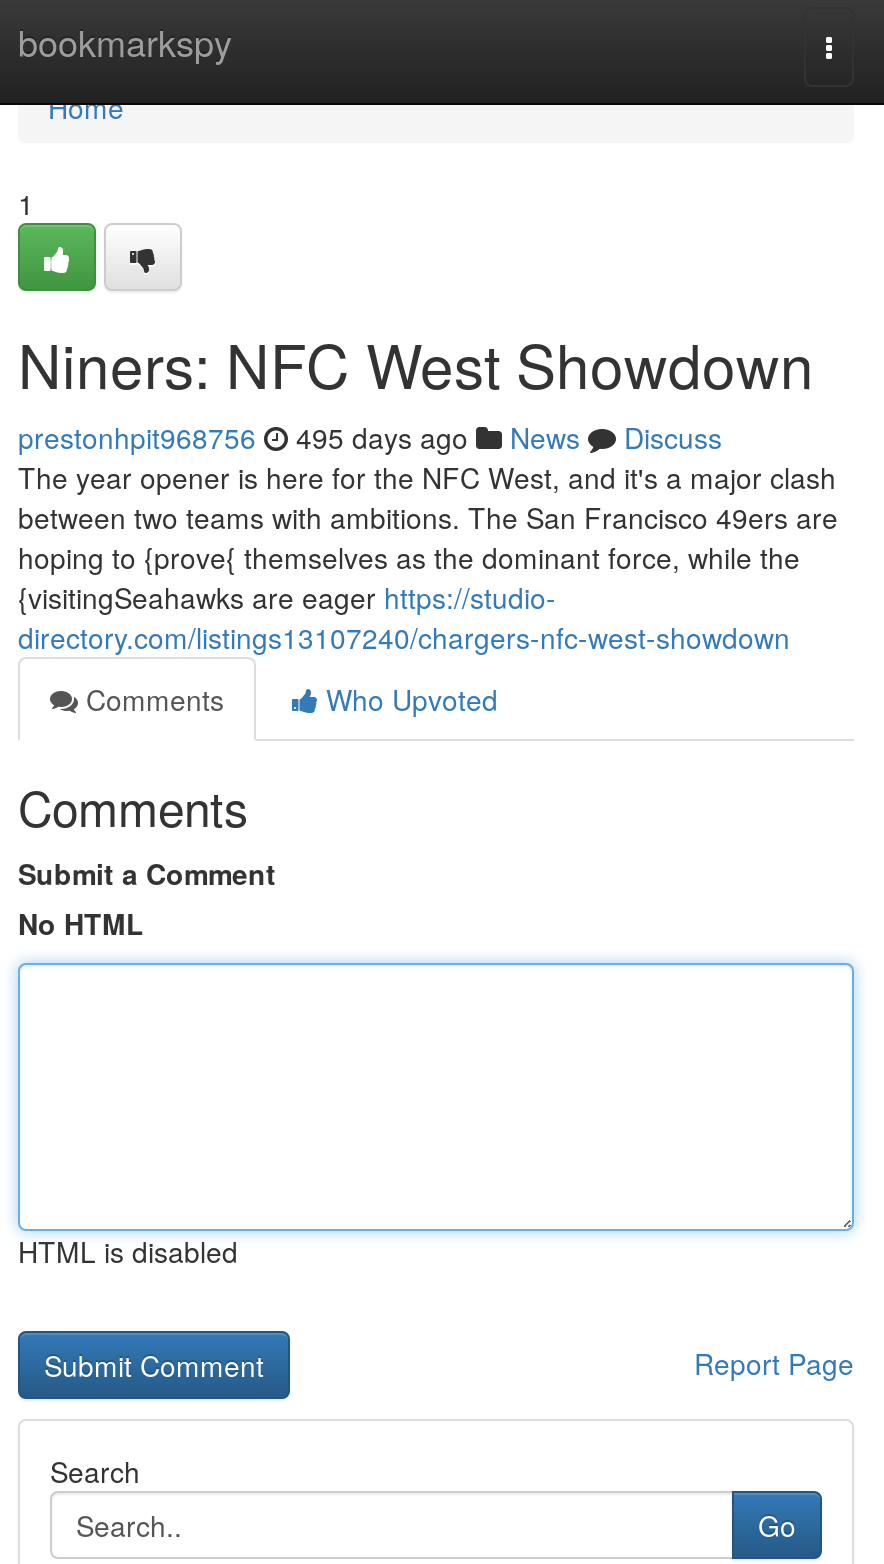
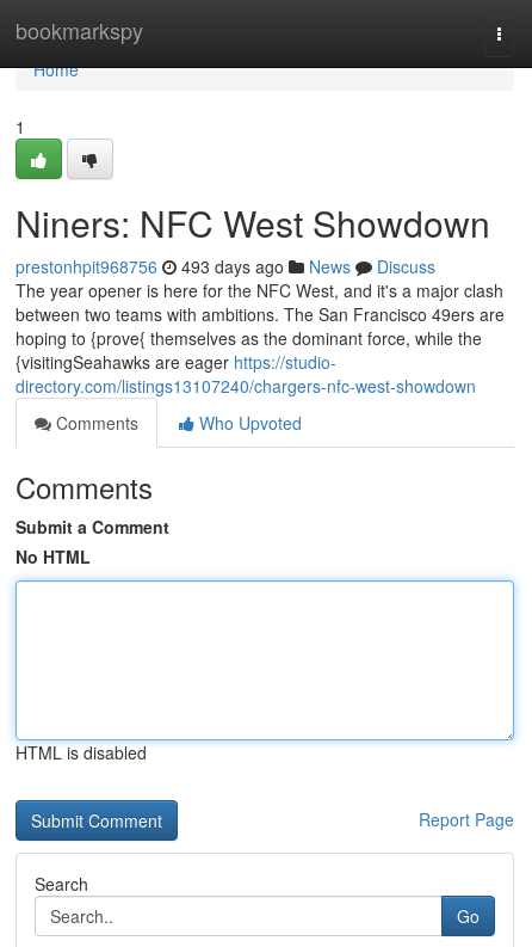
- prestonhpit968756 495 days ago News Discuss
+ prestonhpit968756 493 days ago News Discuss
